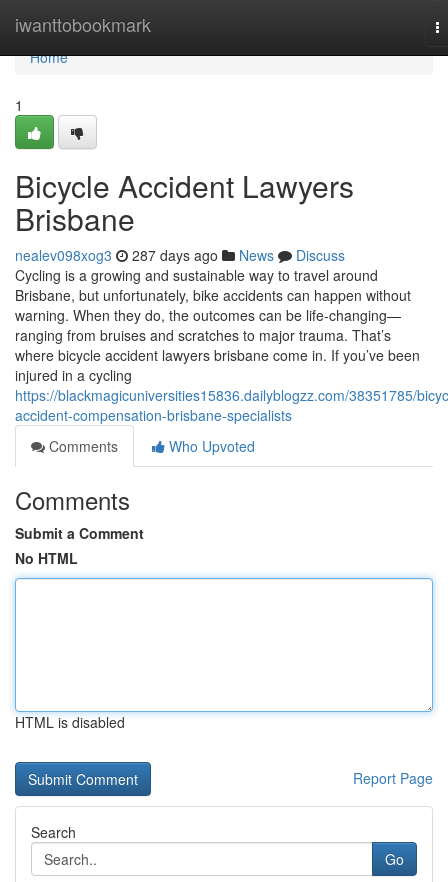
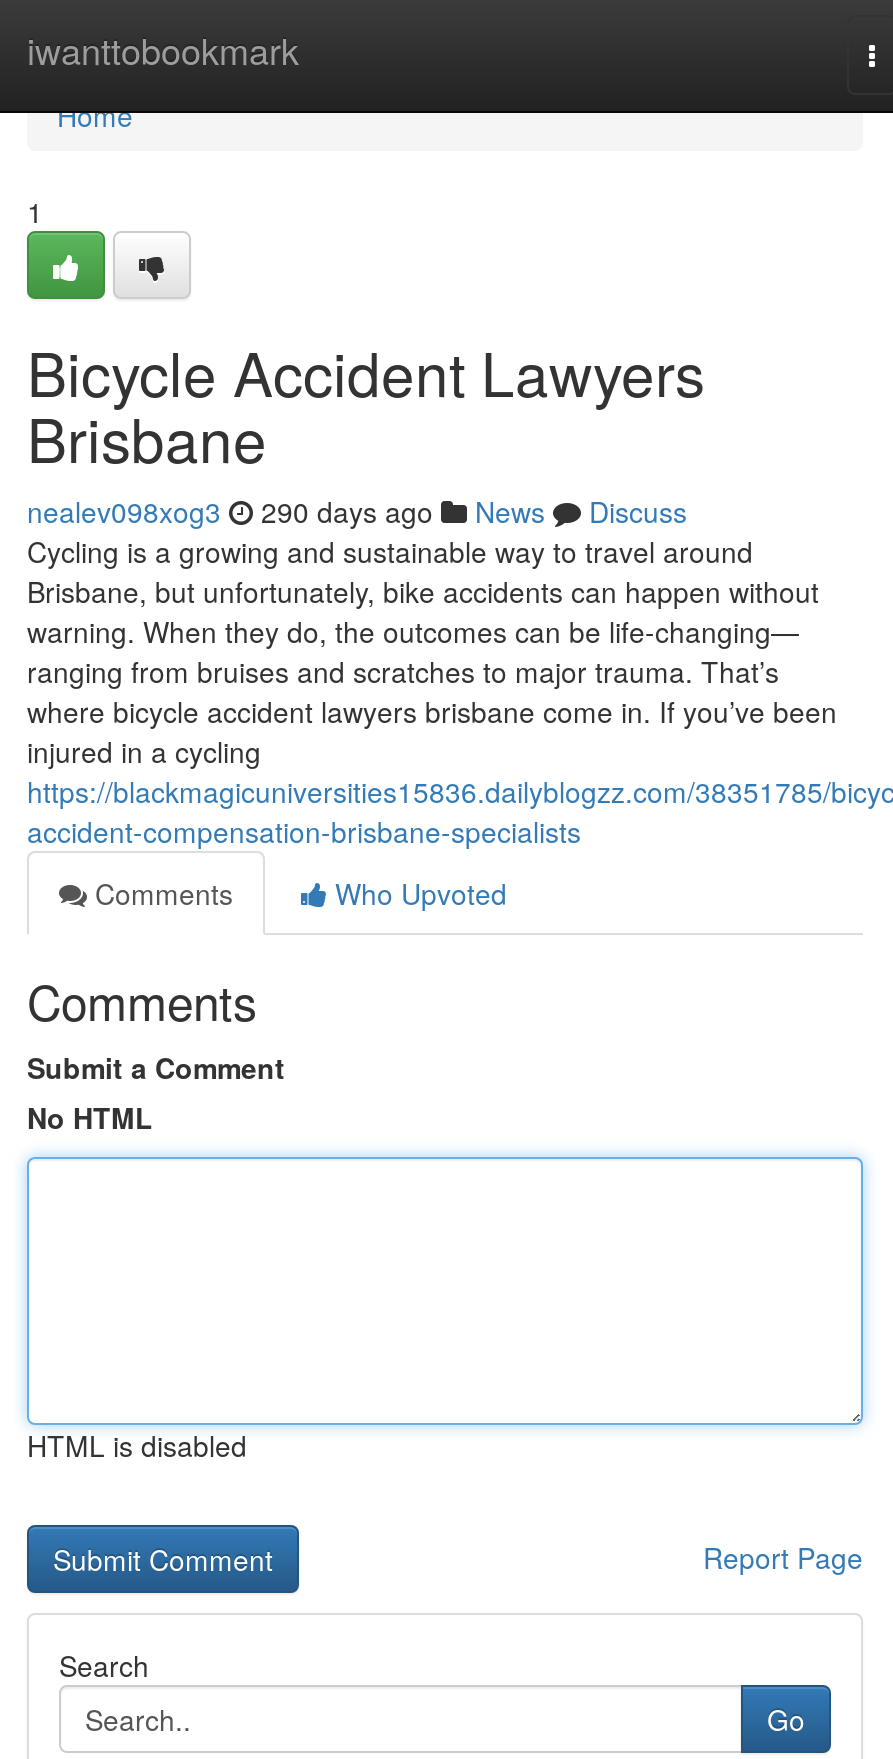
- nealev098xog3 287 days ago News Discuss
+ nealev098xog3 290 days ago News Discuss
